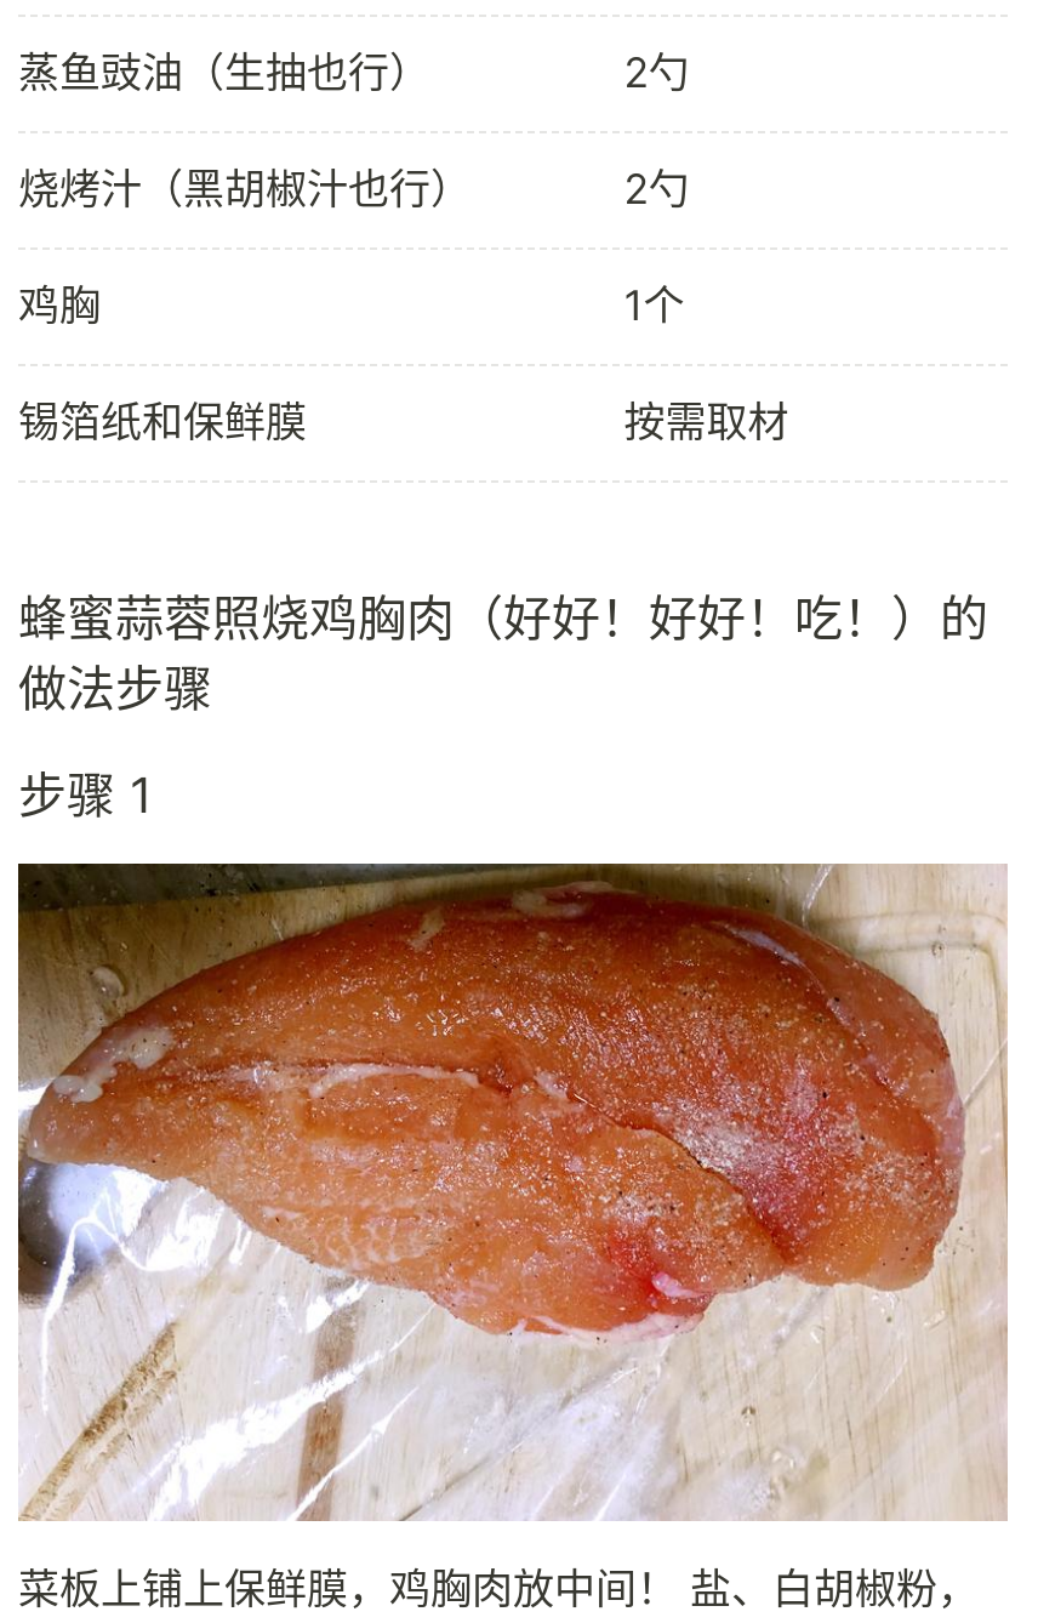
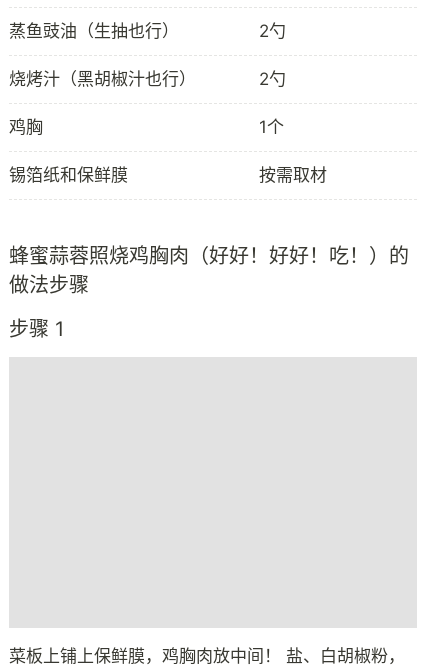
- [image]
